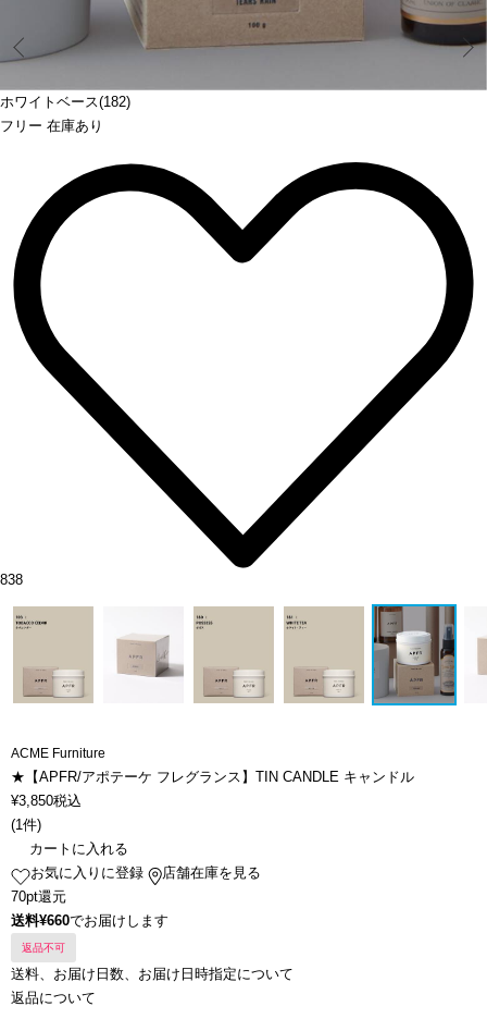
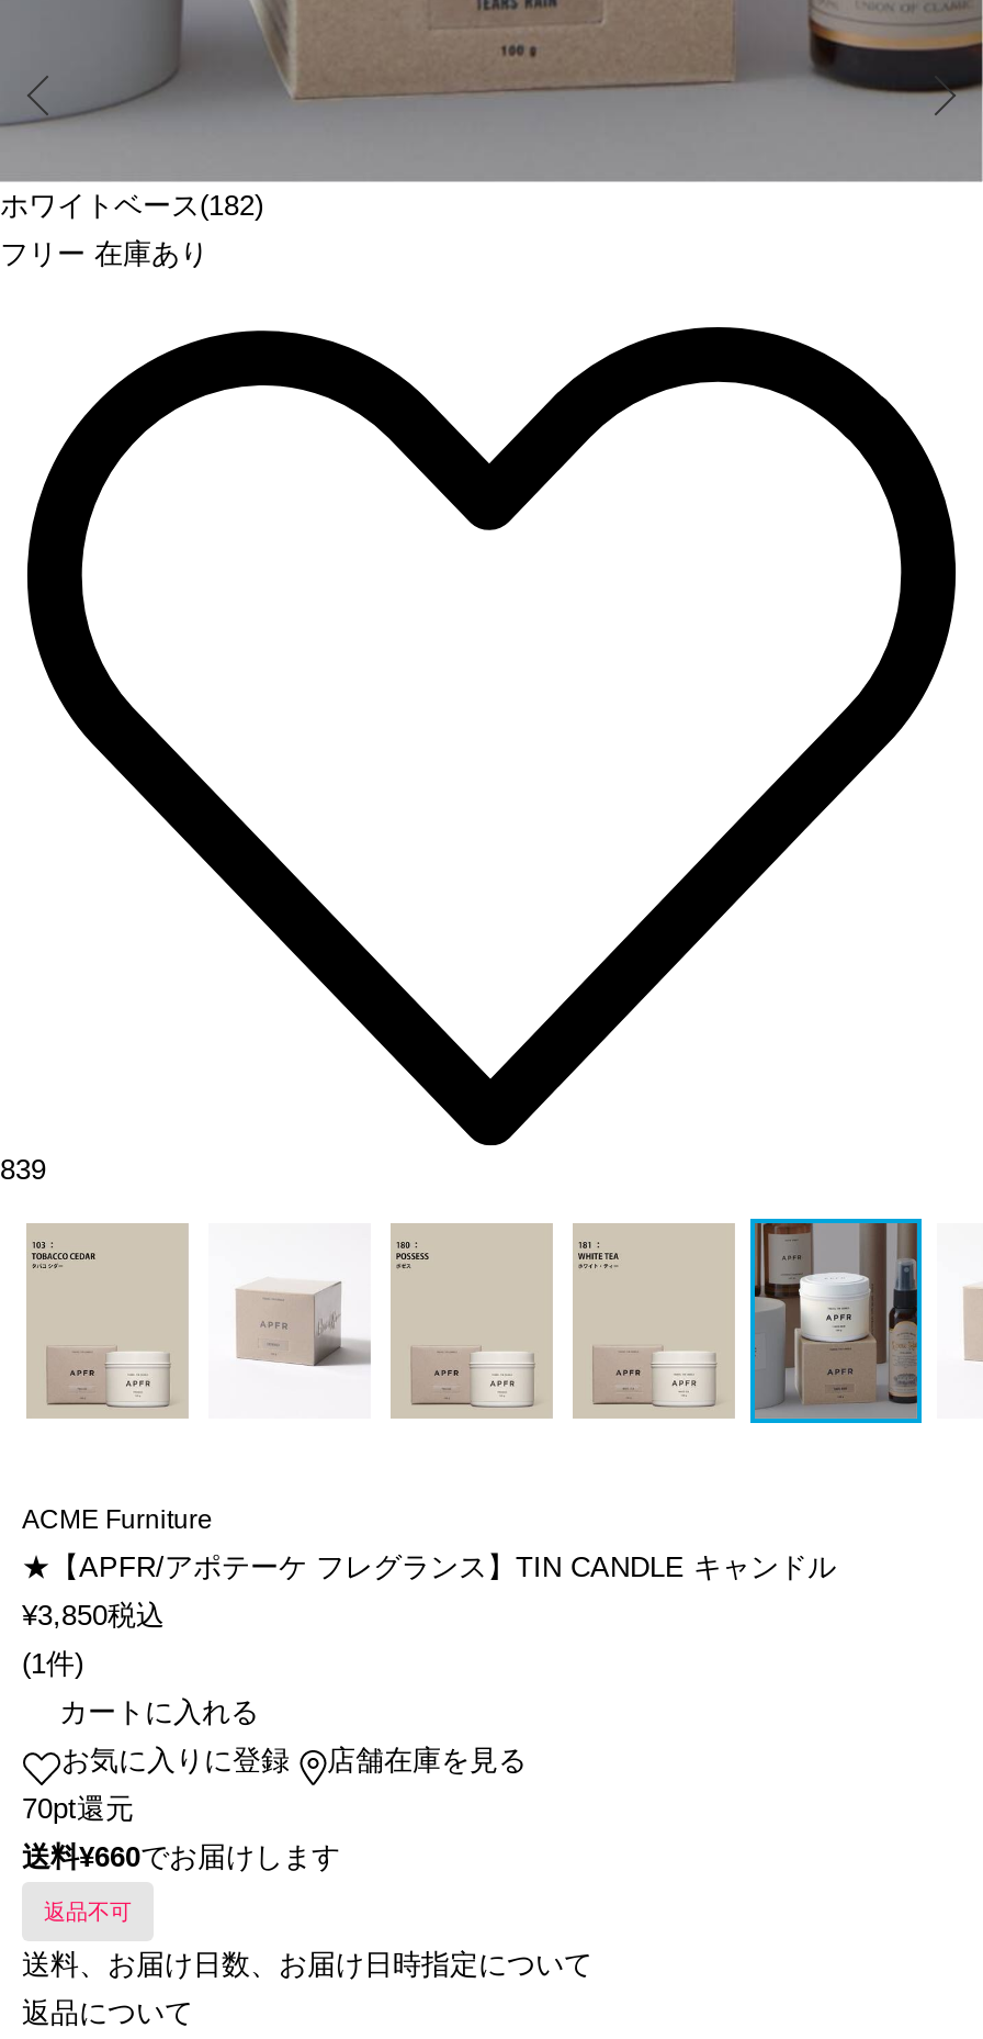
- 838
+ 839
